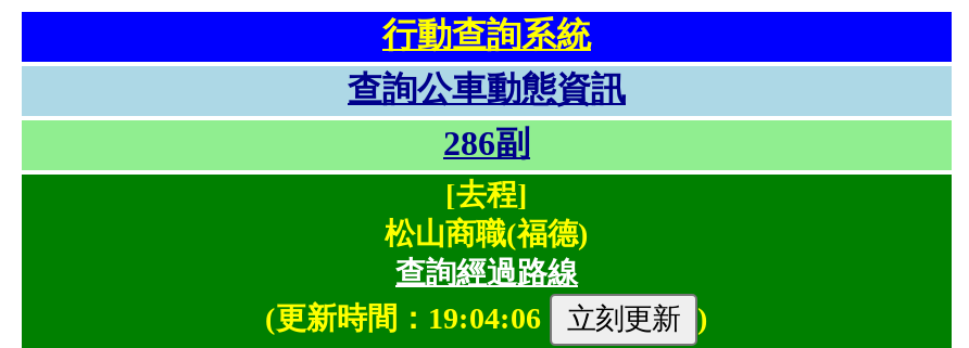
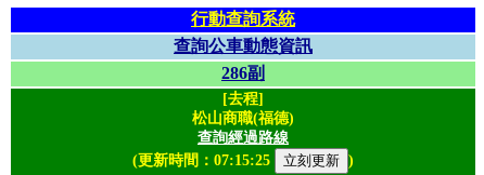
- (更新時間：19:04:06
+ (更新時間：07:15:25
